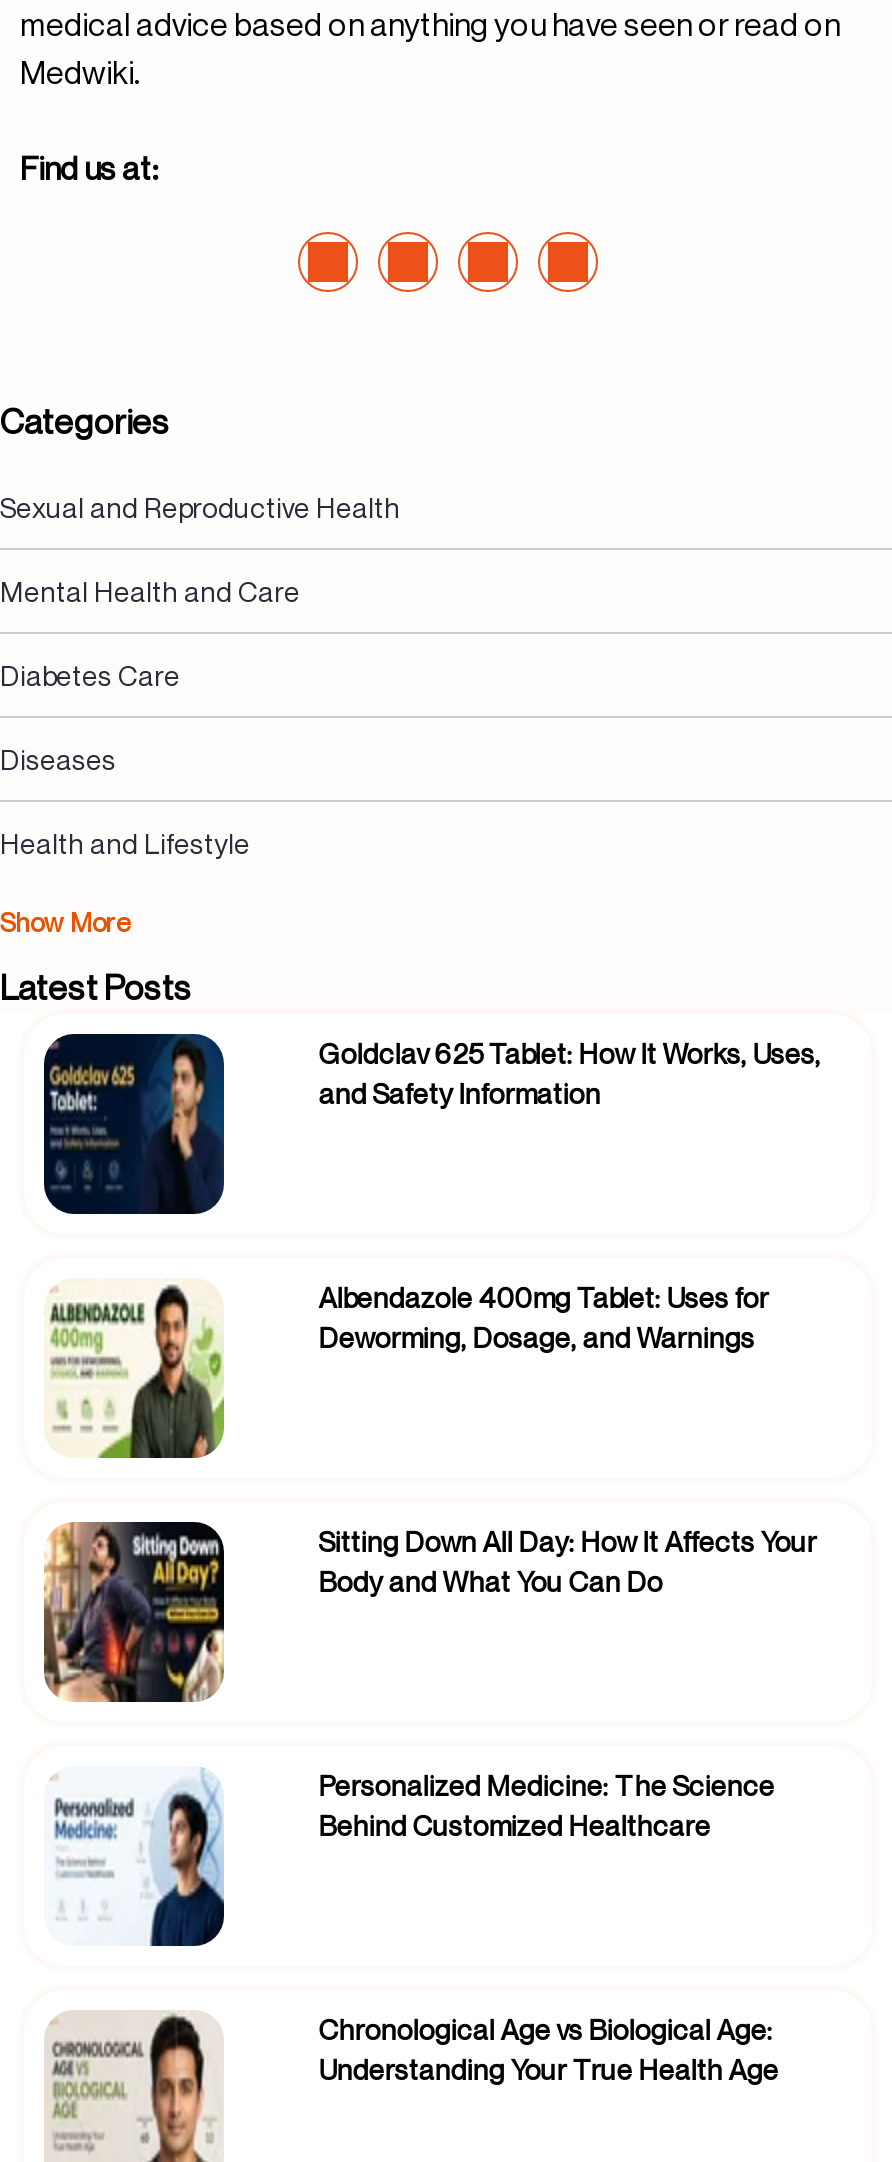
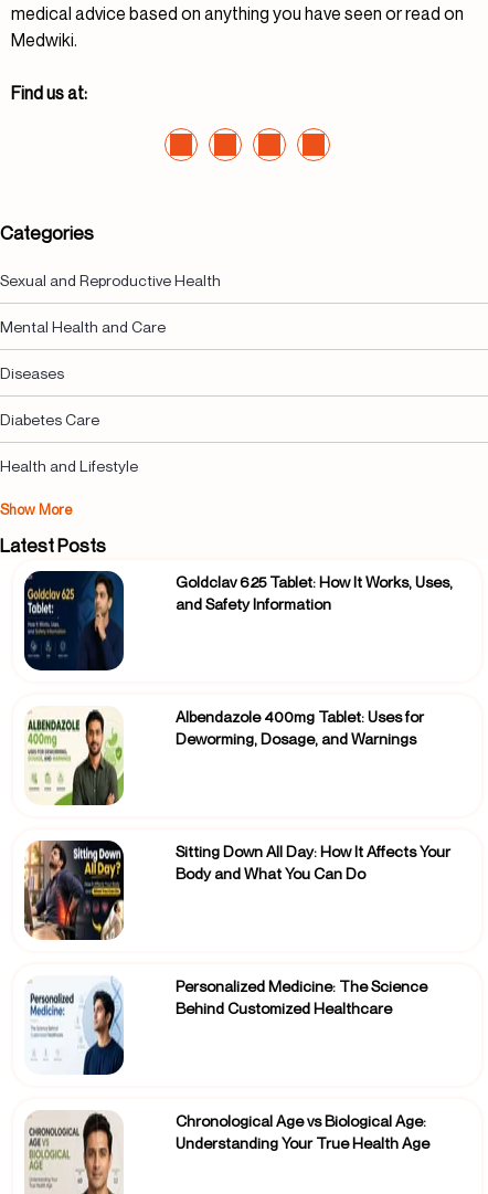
moved down: Diabetes Care

moved up: Diseases
